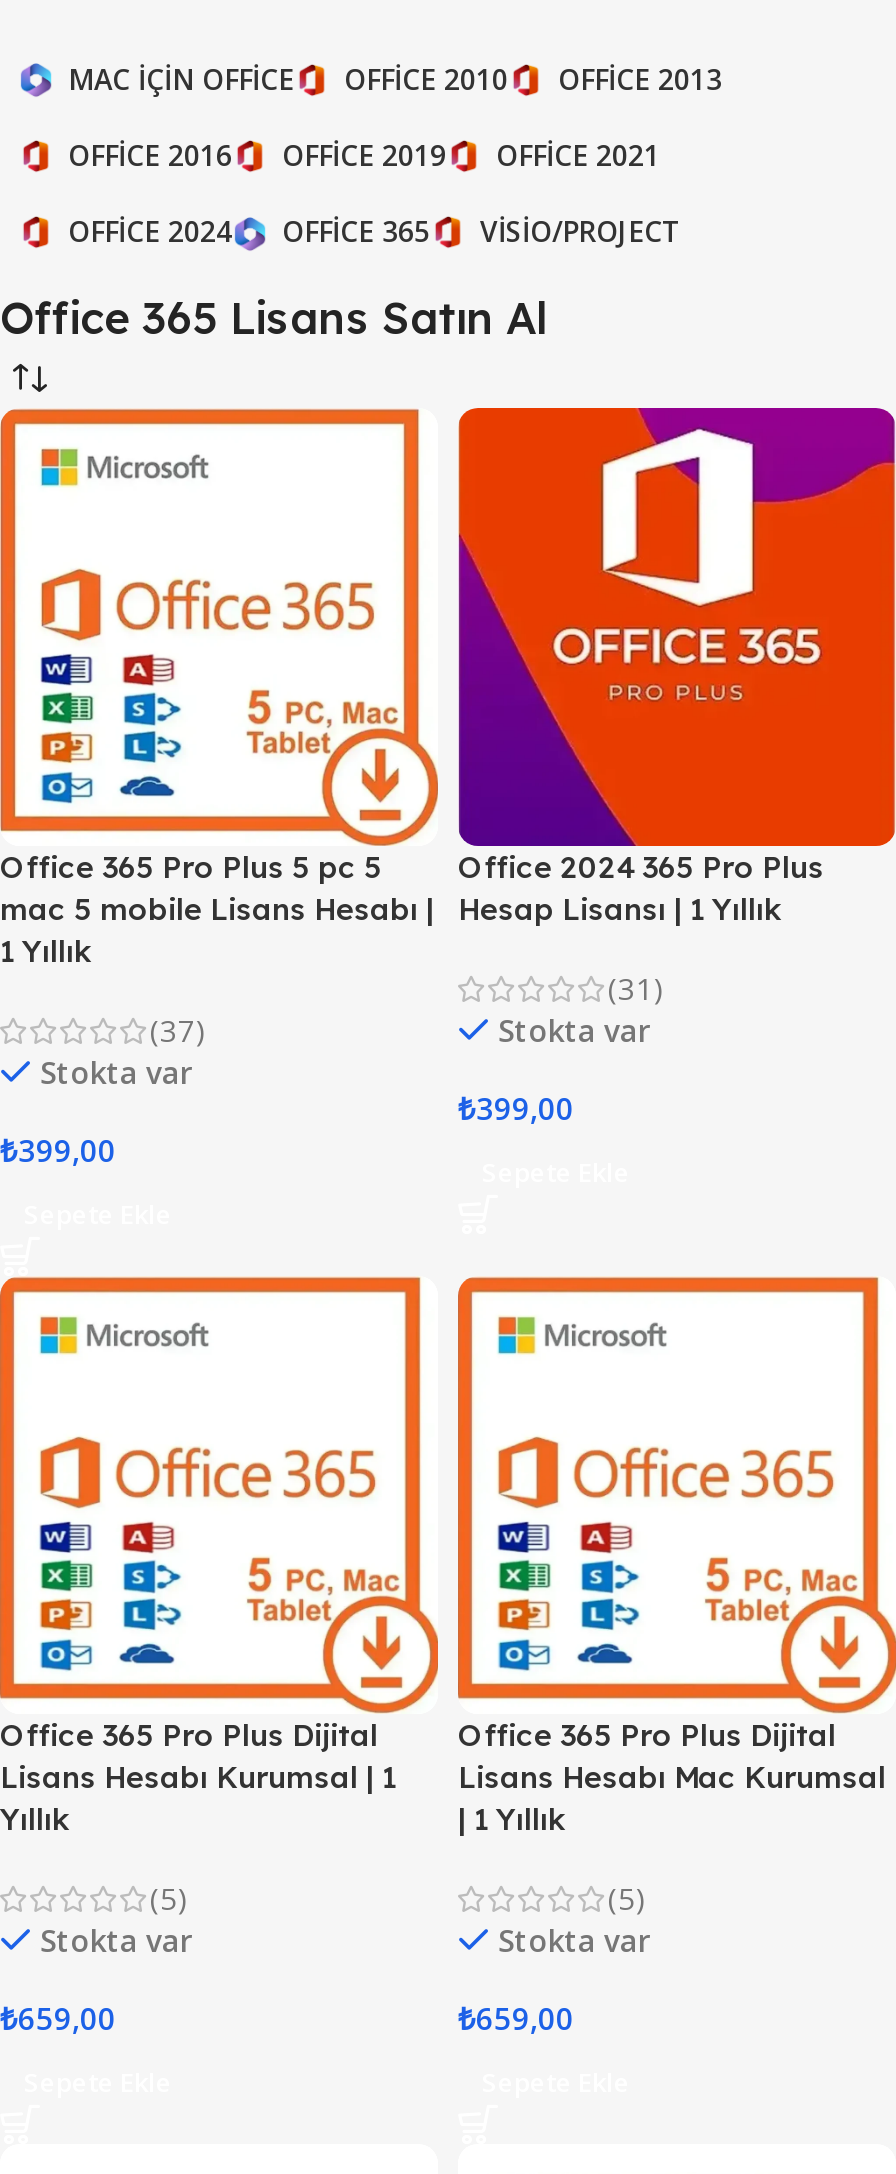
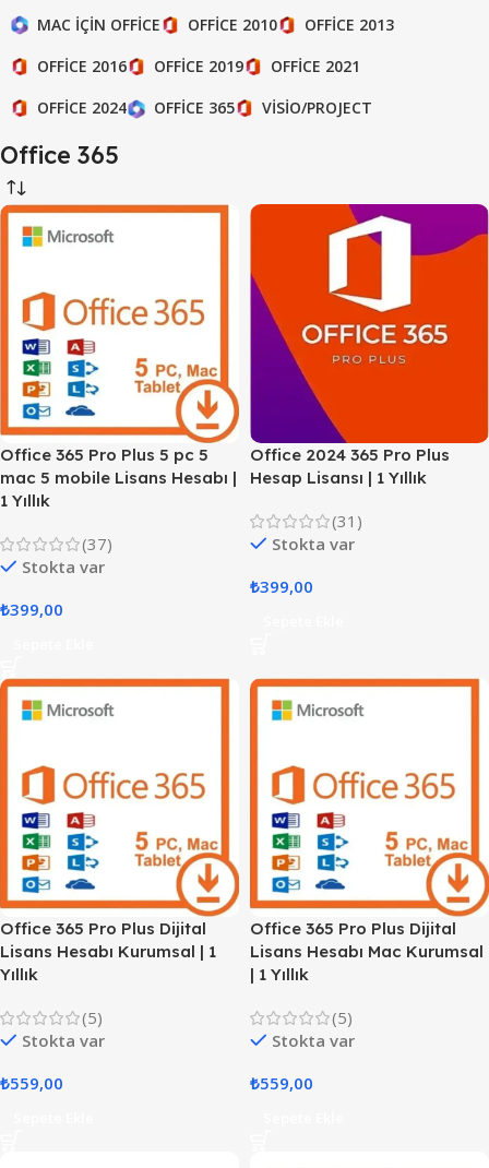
- Office 365 Lisans Satın Al
+ Office 365

- ₺659,00
+ ₺559,00

- ₺659,00
+ ₺559,00
